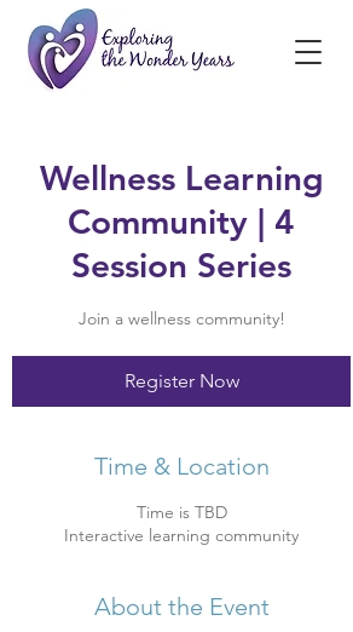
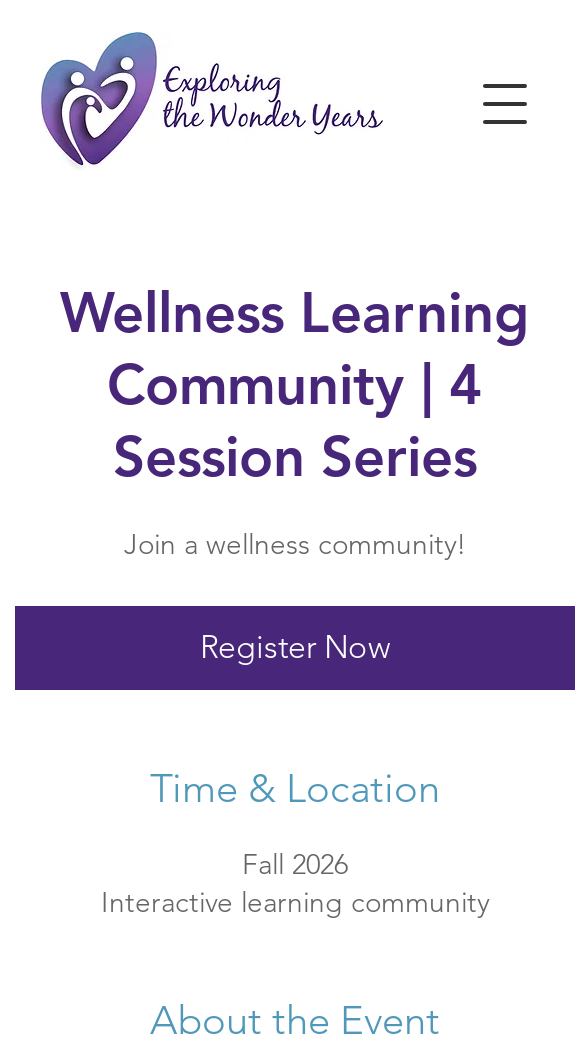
- Time is TBD
+ Fall 2026
